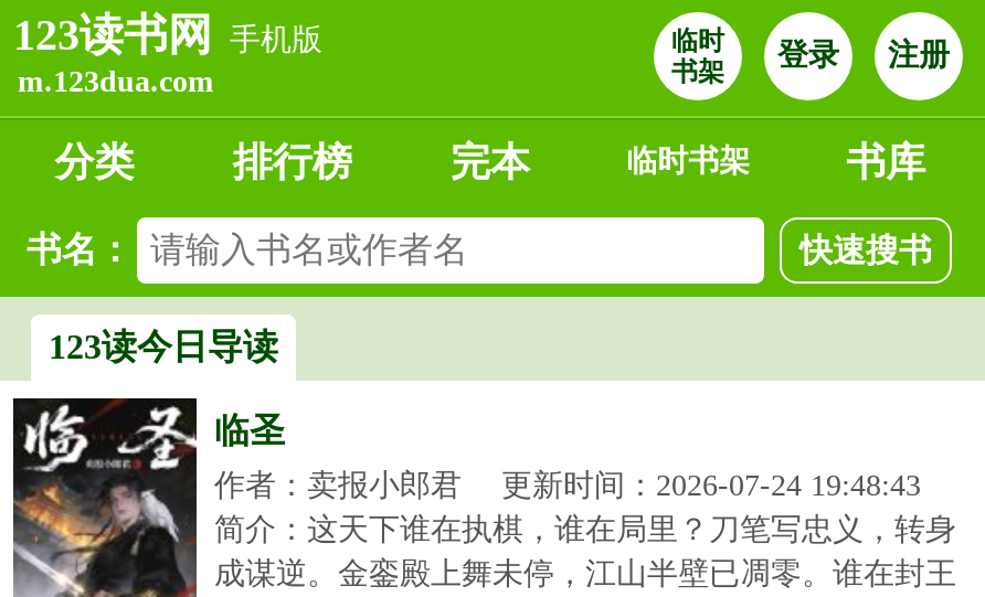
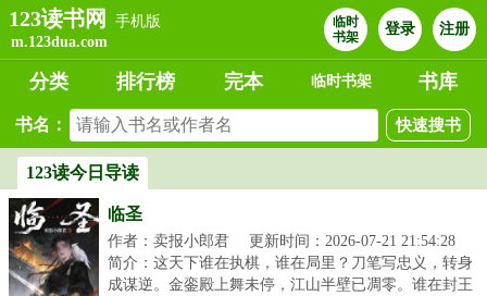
- 作者：卖报小郎君 更新时间：2026-07-24 19:48:43
+ 作者：卖报小郎君 更新时间：2026-07-21 21:54:28
